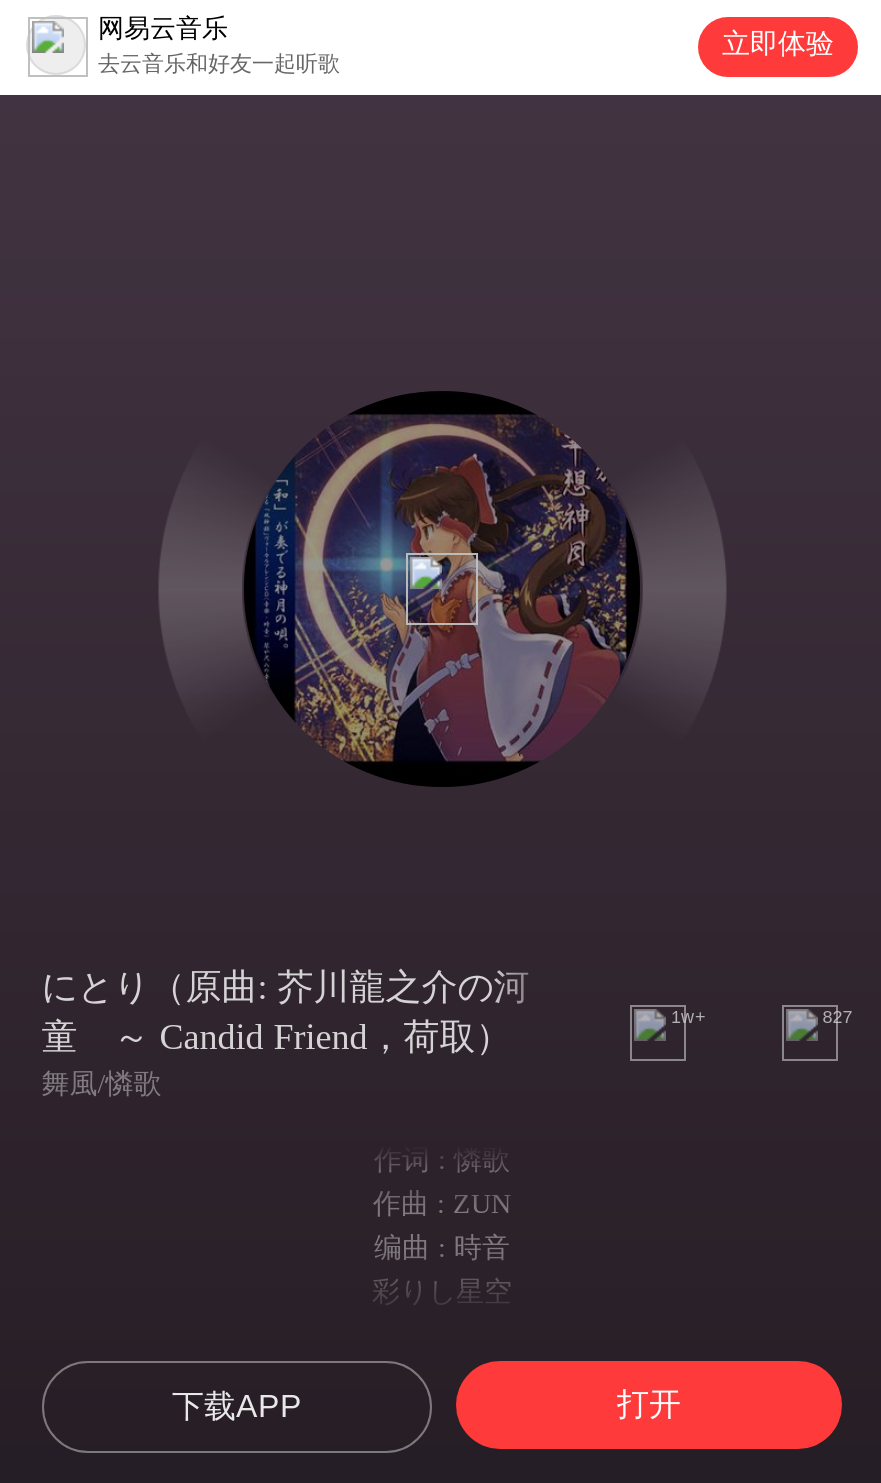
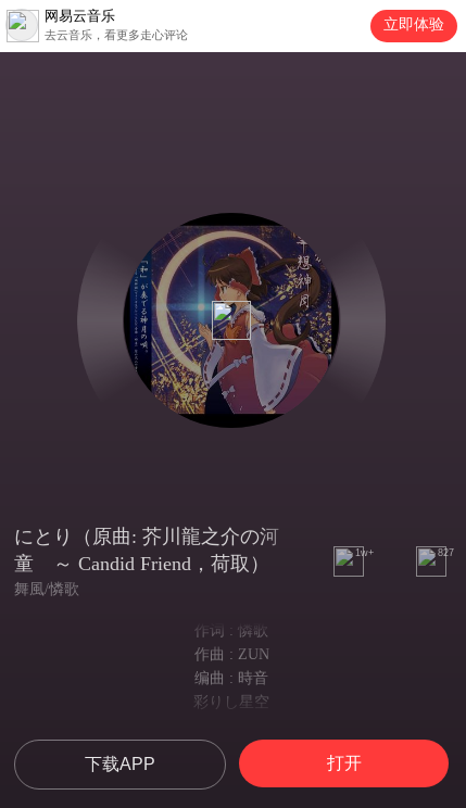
- 去云音乐和好友一起听歌
+ 去云音乐，看更多走心评论
